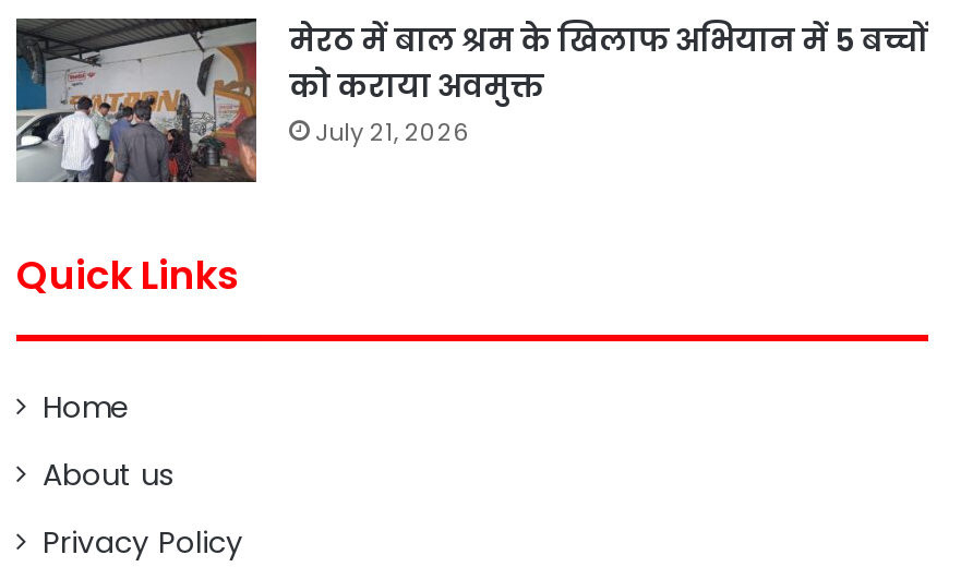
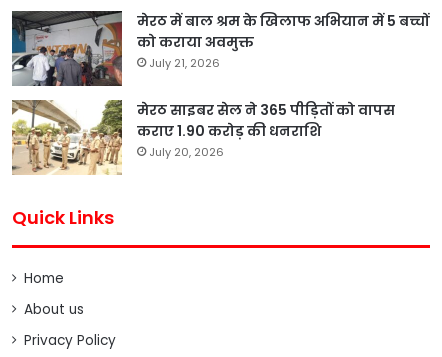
+ [image]
+ मेरठ साइबर सेल ने 365 पीड़ितों को वापस
+ कराए 1.90 करोड़ की धनराशि
+ July 20, 2026
